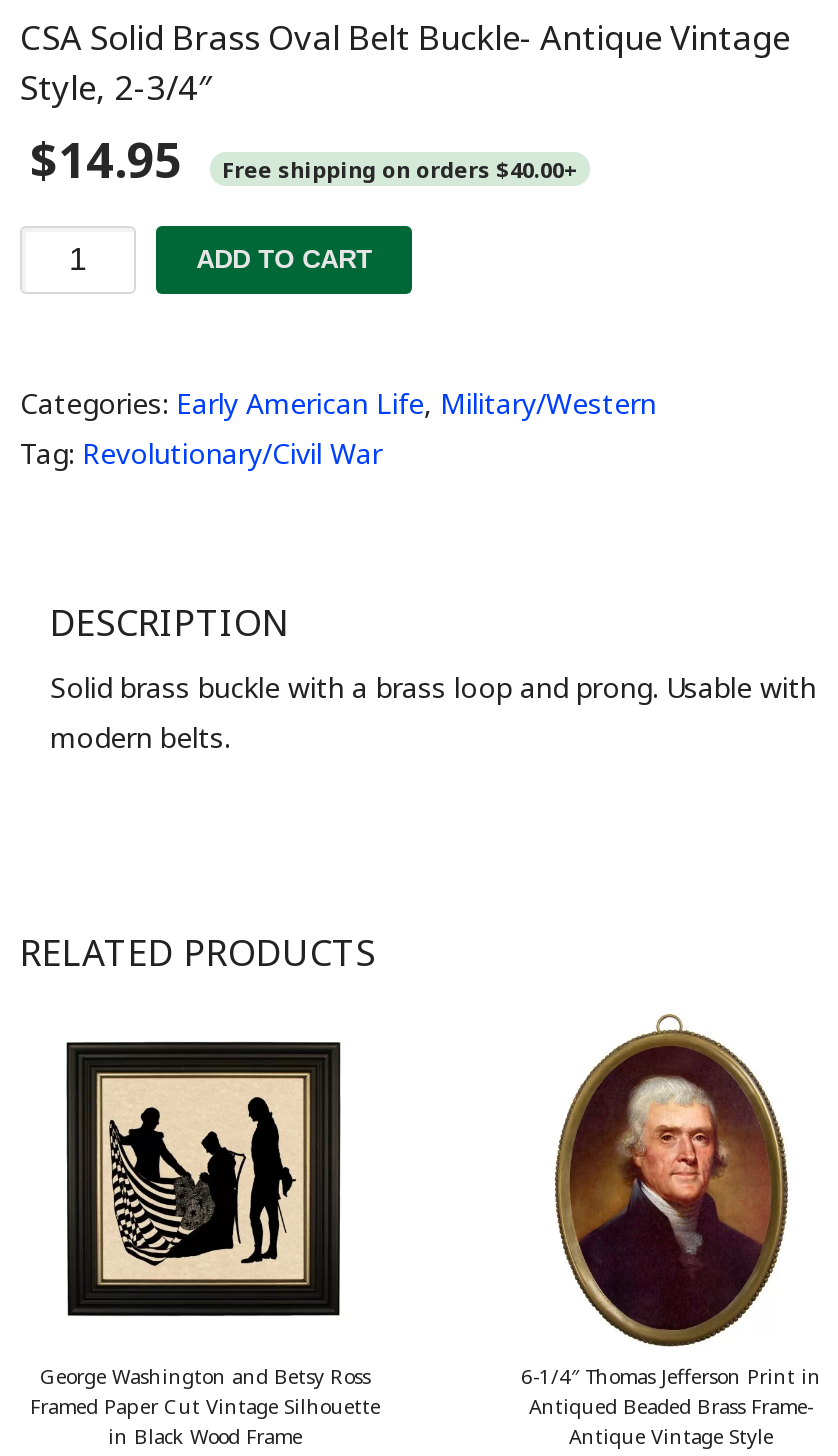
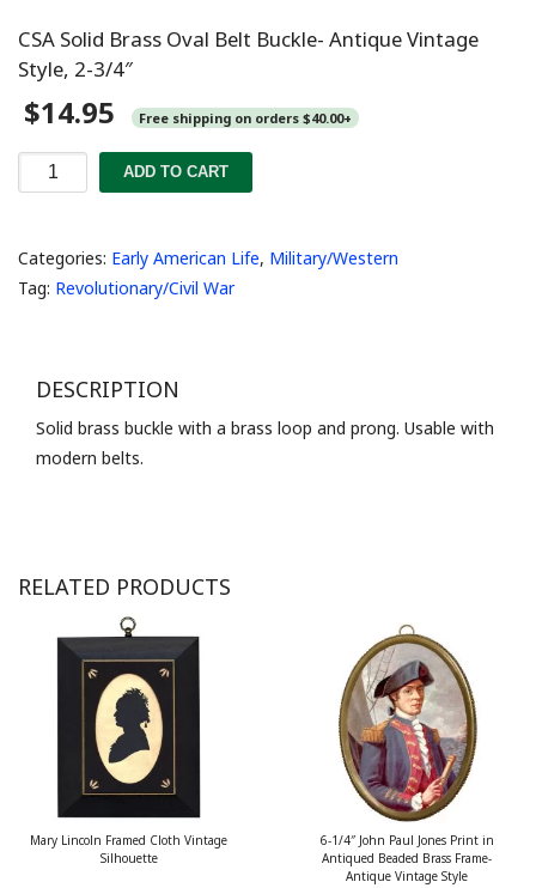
- [image]
- George Washington and Betsy Ross
- Framed Paper Cut Vintage Silhouette
- in Black Wood Frame
+ [image]
+ Mary Lincoln Framed Cloth Vintage
+ Silhouette

- [image]
- 6-1/4″ Thomas Jefferson Print in
+ [image]
+ 6-1/4″ John Paul Jones Print in
